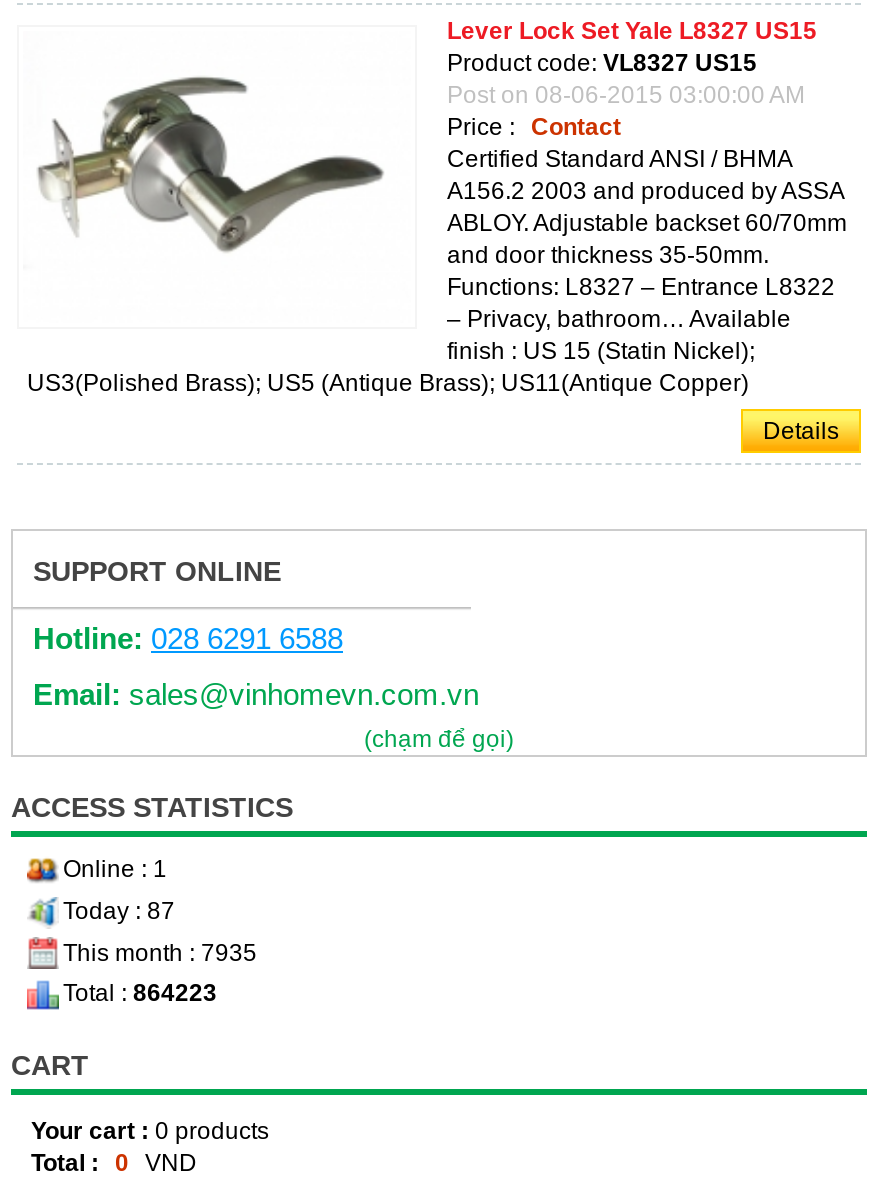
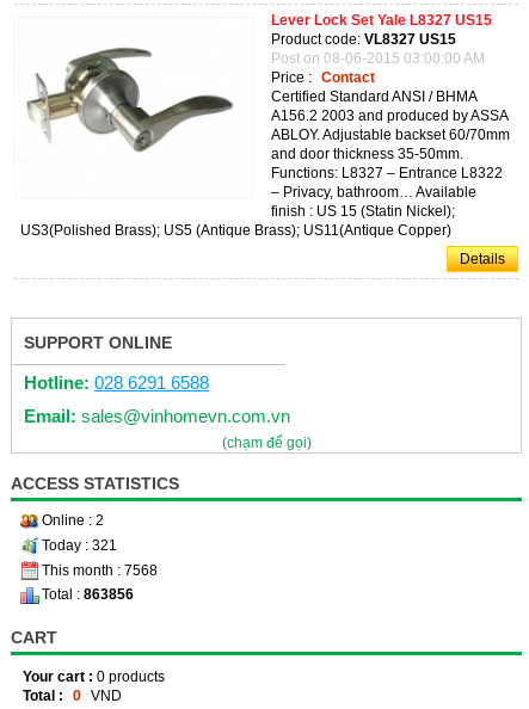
- Online : 1
+ Online : 2

- Today : 87
+ Today : 321

- This month : 7935
+ This month : 7568

- Total : 864223
+ Total : 863856
